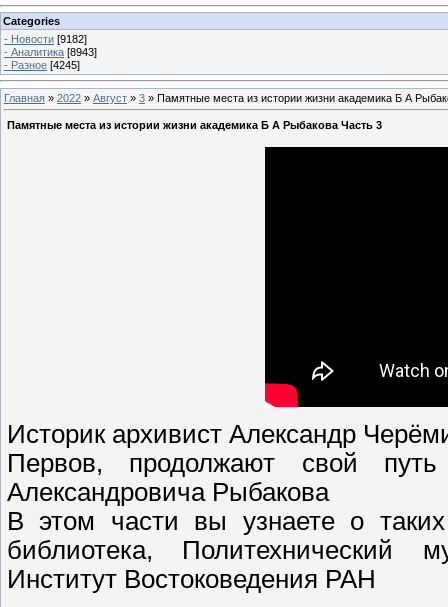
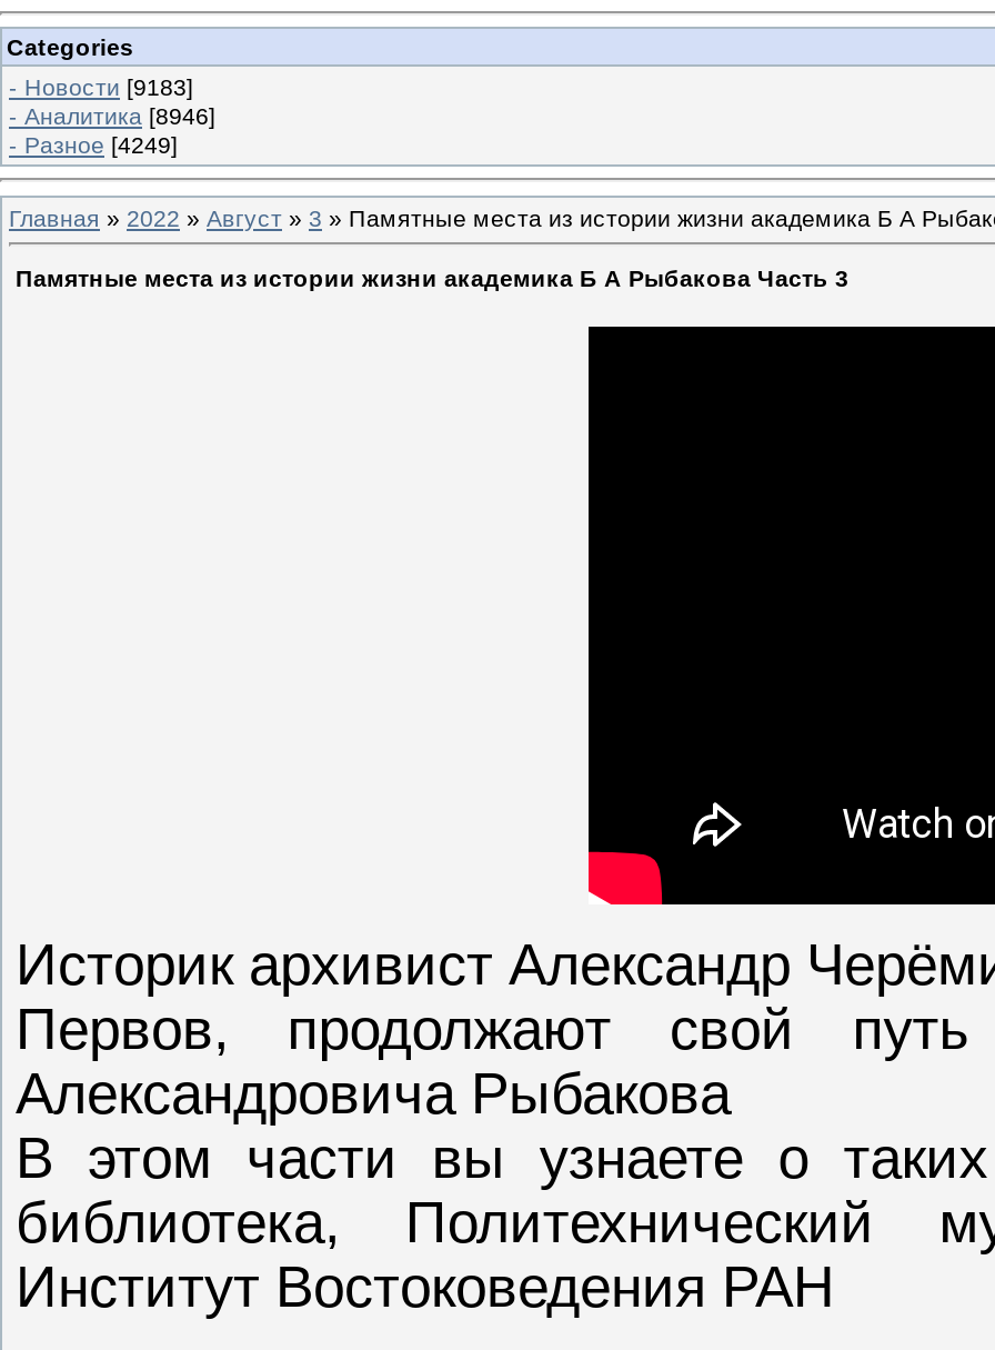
- - Новости [9182]
+ - Новости [9183]

- - Аналитика [8943]
+ - Аналитика [8946]

- - Разное [4245]
+ - Разное [4249]
